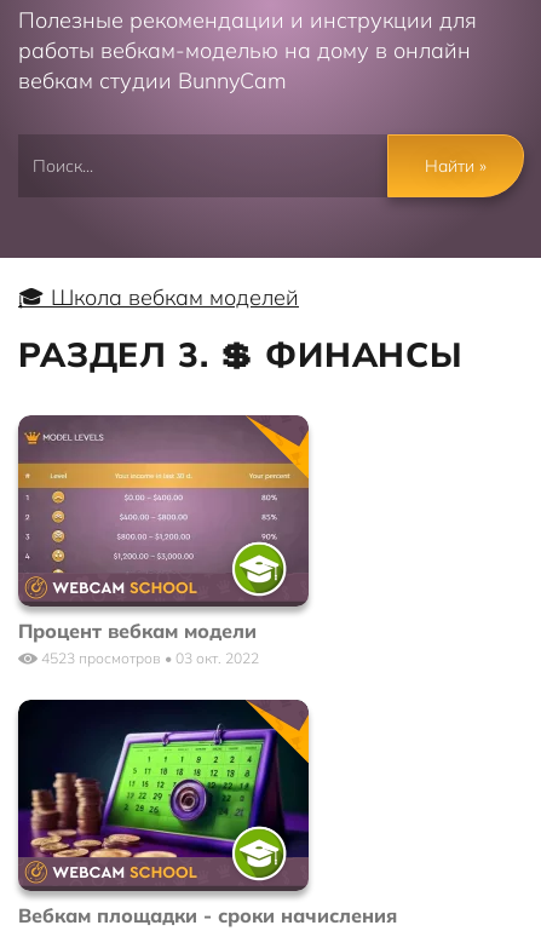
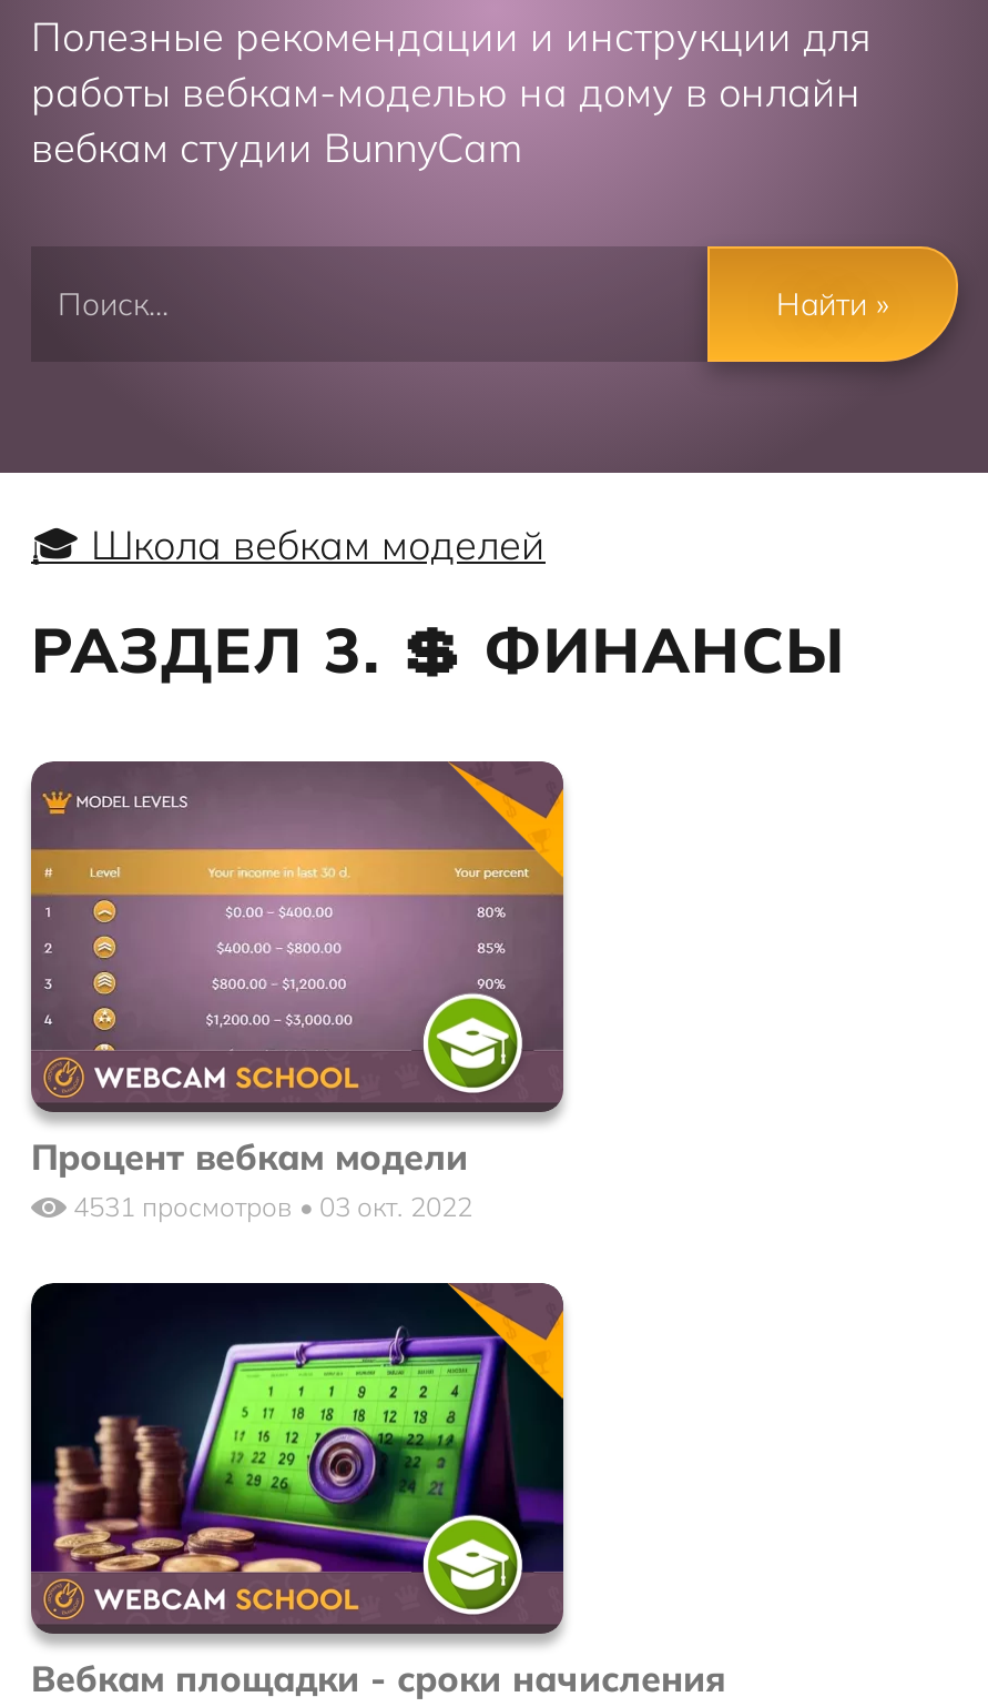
- 4523 просмотров • 03 окт. 2022
+ 4531 просмотров • 03 окт. 2022
